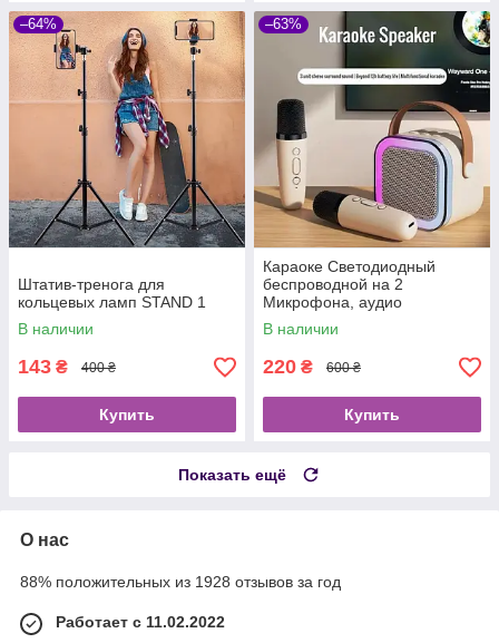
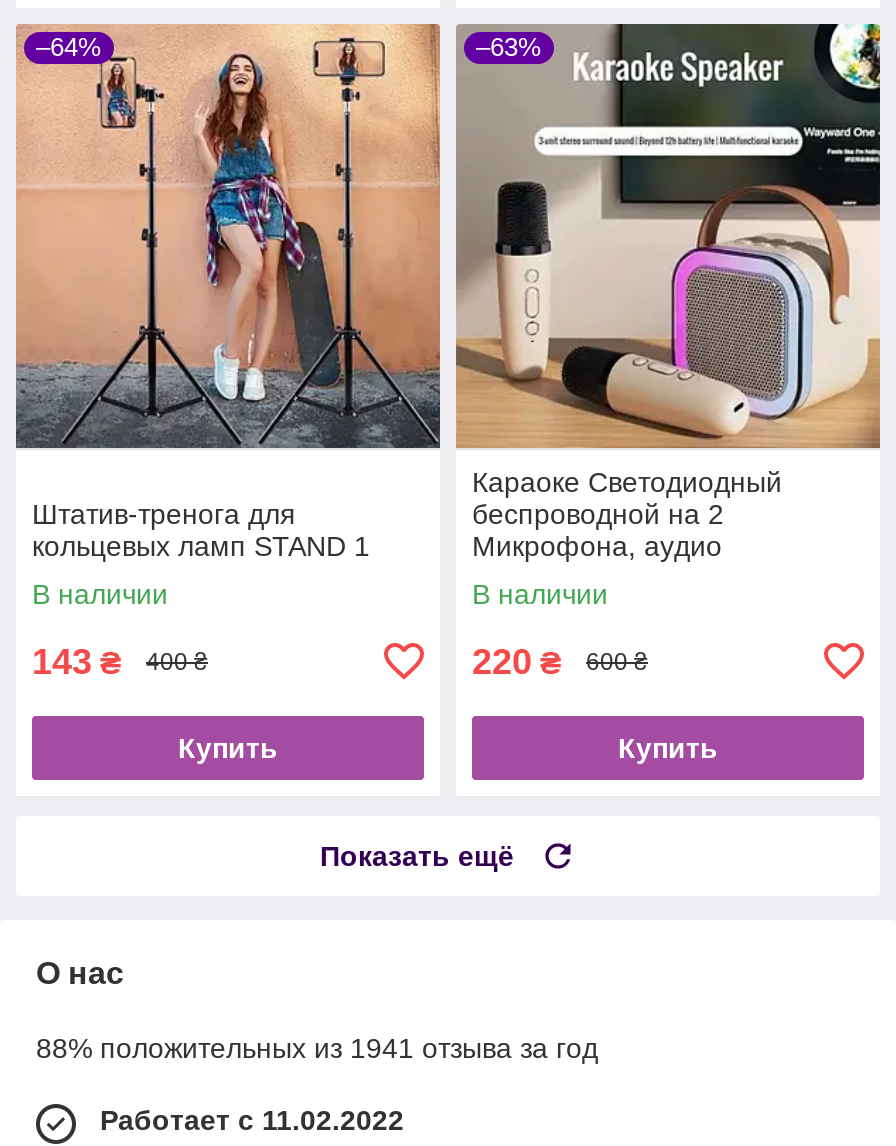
- 88% положительных из 1928 отзывов за год
+ 88% положительных из 1941 отзыва за год
